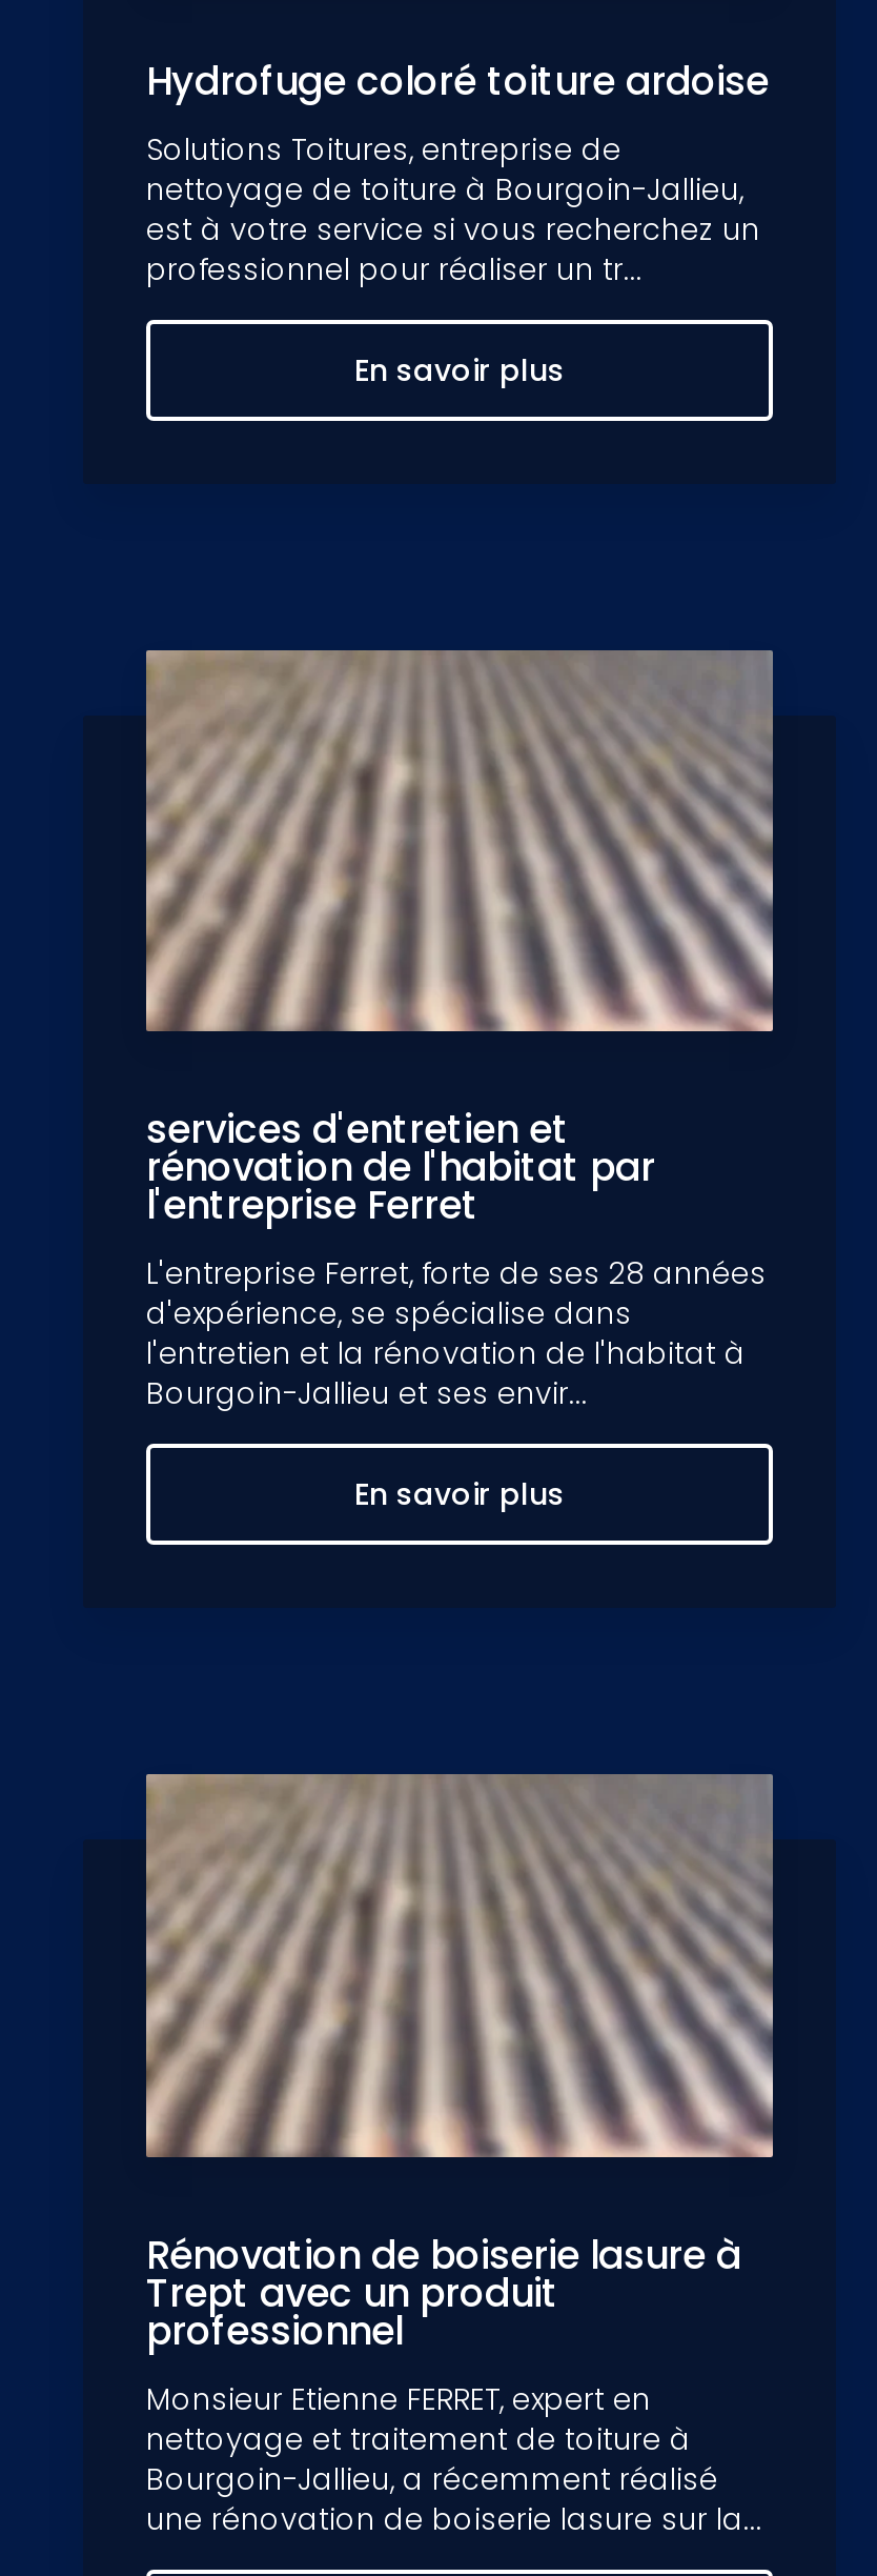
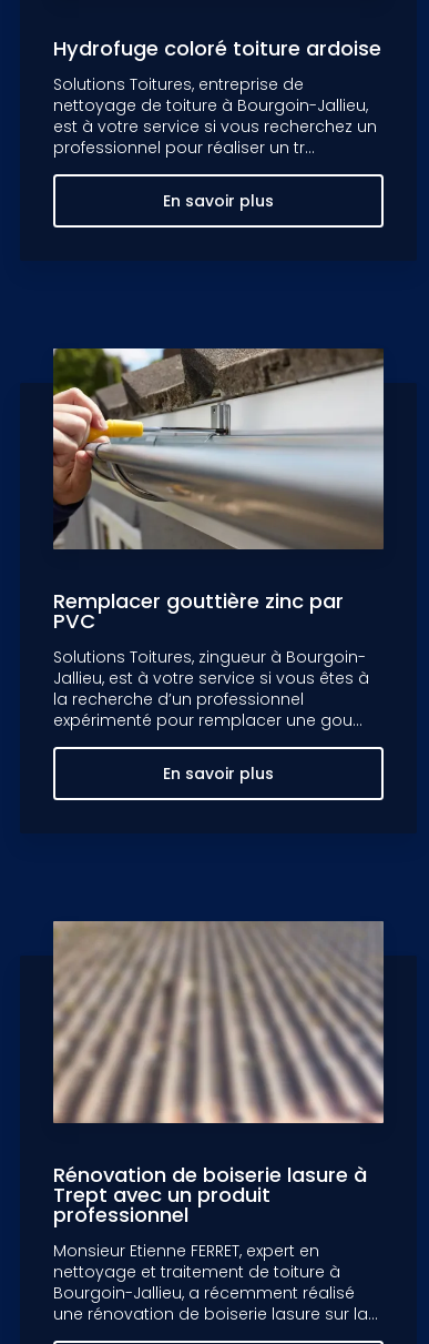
- [image]
- services d'entretien et
- rénovation de l'habitat par
- l'entreprise Ferret
- L'entreprise Ferret, forte de ses 28 années
- d'expérience, se spécialise dans
- l'entretien et la rénovation de l'habitat à
- Bourgoin-Jallieu et ses envir...
+ [image]
+ Remplacer gouttière zinc par
+ PVC
+ Solutions Toitures, zingueur à Bourgoin-
+ Jallieu, est à votre service si vous êtes à
+ la recherche d’un professionnel
+ expérimenté pour remplacer une gou...
